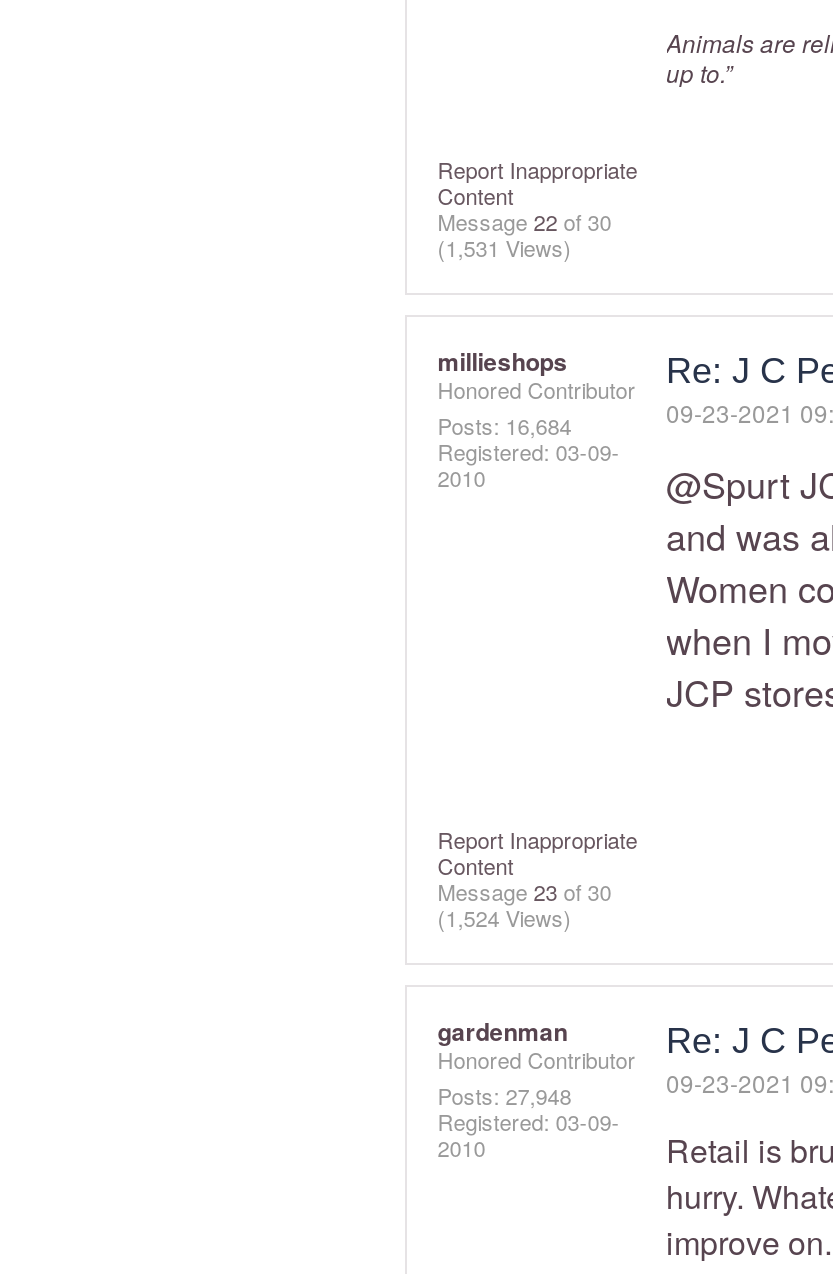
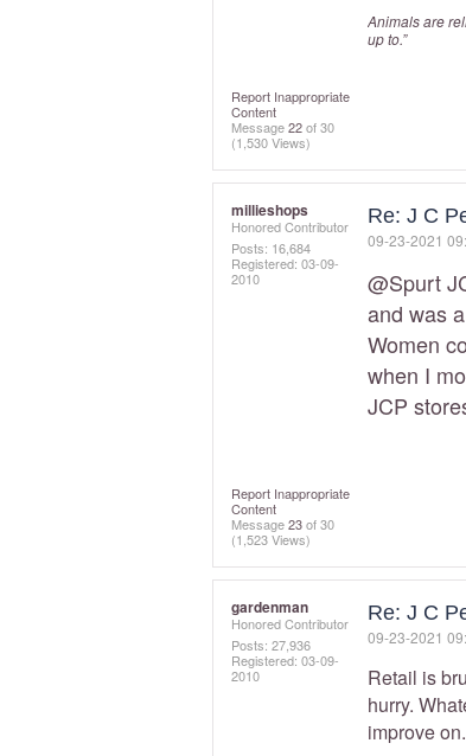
- (1,531 Views)
+ (1,530 Views)

- (1,524 Views)
+ (1,523 Views)

- Posts: 27,948
+ Posts: 27,936
